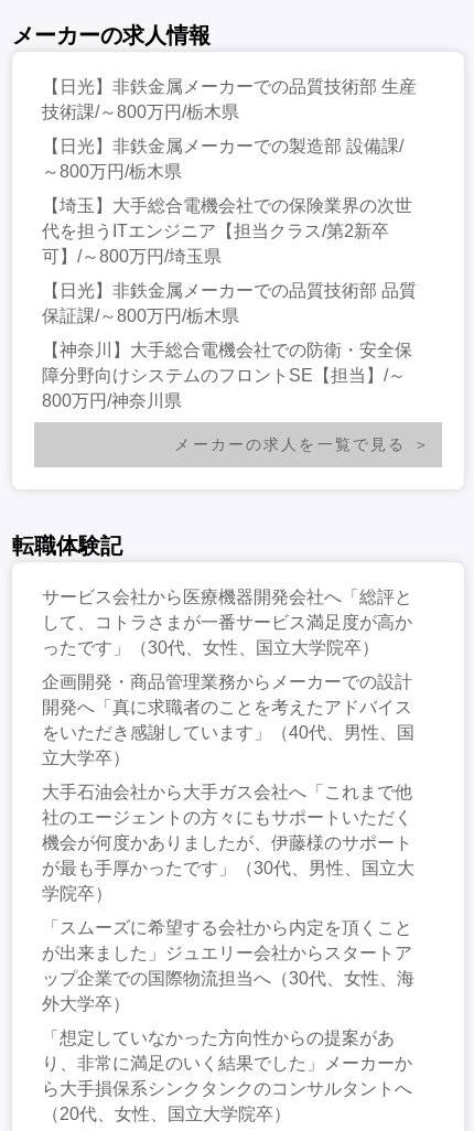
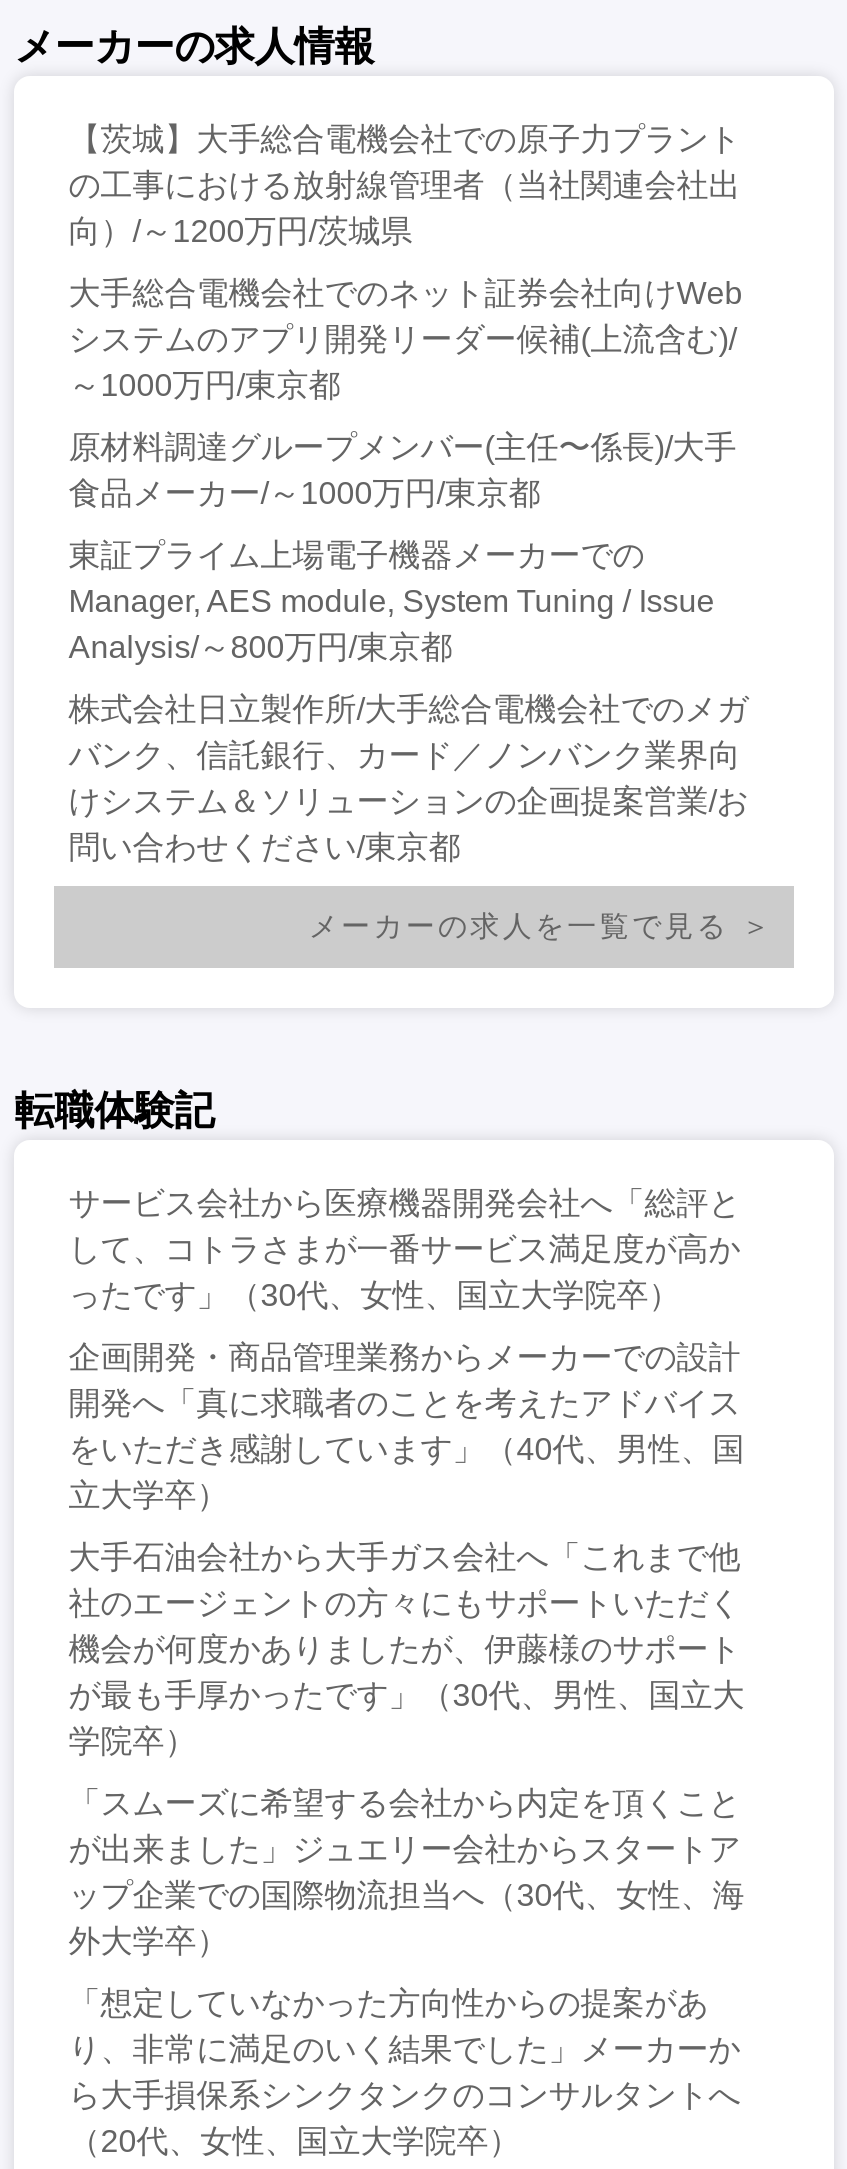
- 【日光】非鉄金属メーカーでの品質技術部 生産
- 技術課/～800万円/栃木県
+ 【茨城】大手総合電機会社での原子力プラント
+ の工事における放射線管理者（当社関連会社出
+ 向）/～1200万円/茨城県

- 【日光】非鉄金属メーカーでの製造部 設備課/
- ～800万円/栃木県
+ 大手総合電機会社でのネット証券会社向けWeb
+ システムのアプリ開発リーダー候補(上流含む)/
+ ～1000万円/東京都

- 【埼玉】大手総合電機会社での保険業界の次世
- 代を担うITエンジニア【担当クラス/第2新卒
- 可】/～800万円/埼玉県
+ 原材料調達グループメンバー(主任〜係長)/大手
+ 食品メーカー/～1000万円/東京都

- 【日光】非鉄金属メーカーでの品質技術部 品質
- 保証課/～800万円/栃木県
+ 東証プライム上場電子機器メーカーでの
+ Manager, AES module, System Tuning / Issue
+ Analysis/～800万円/東京都

- 【神奈川】大手総合電機会社での防衛・安全保
- 障分野向けシステムのフロントSE【担当】/～
- 800万円/神奈川県
+ 株式会社日立製作所/大手総合電機会社でのメガ
+ バンク、信託銀行、カード／ノンバンク業界向
+ けシステム＆ソリューションの企画提案営業/お
+ 問い合わせください/東京都
